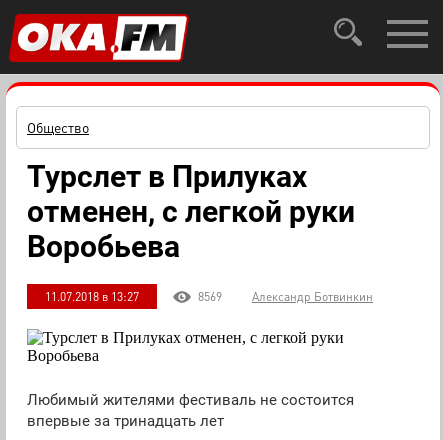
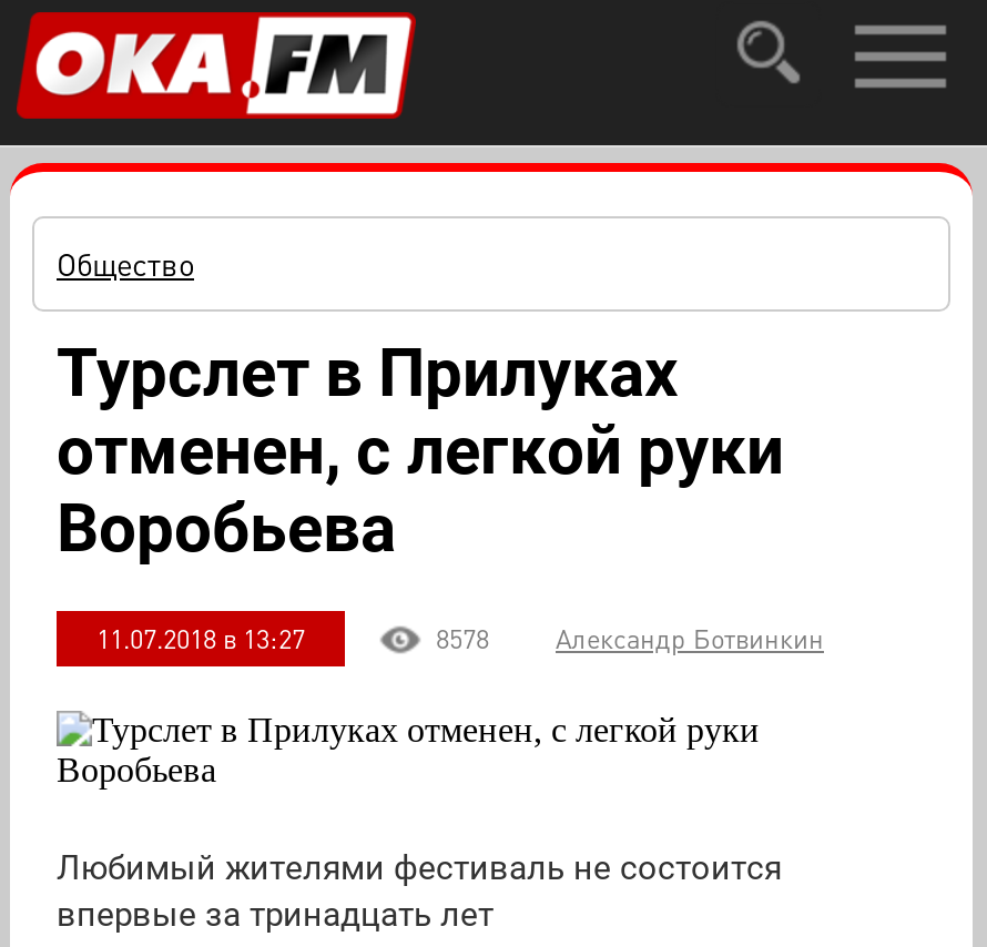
- 8569 Александр Ботвинкин
+ 8578 Александр Ботвинкин
